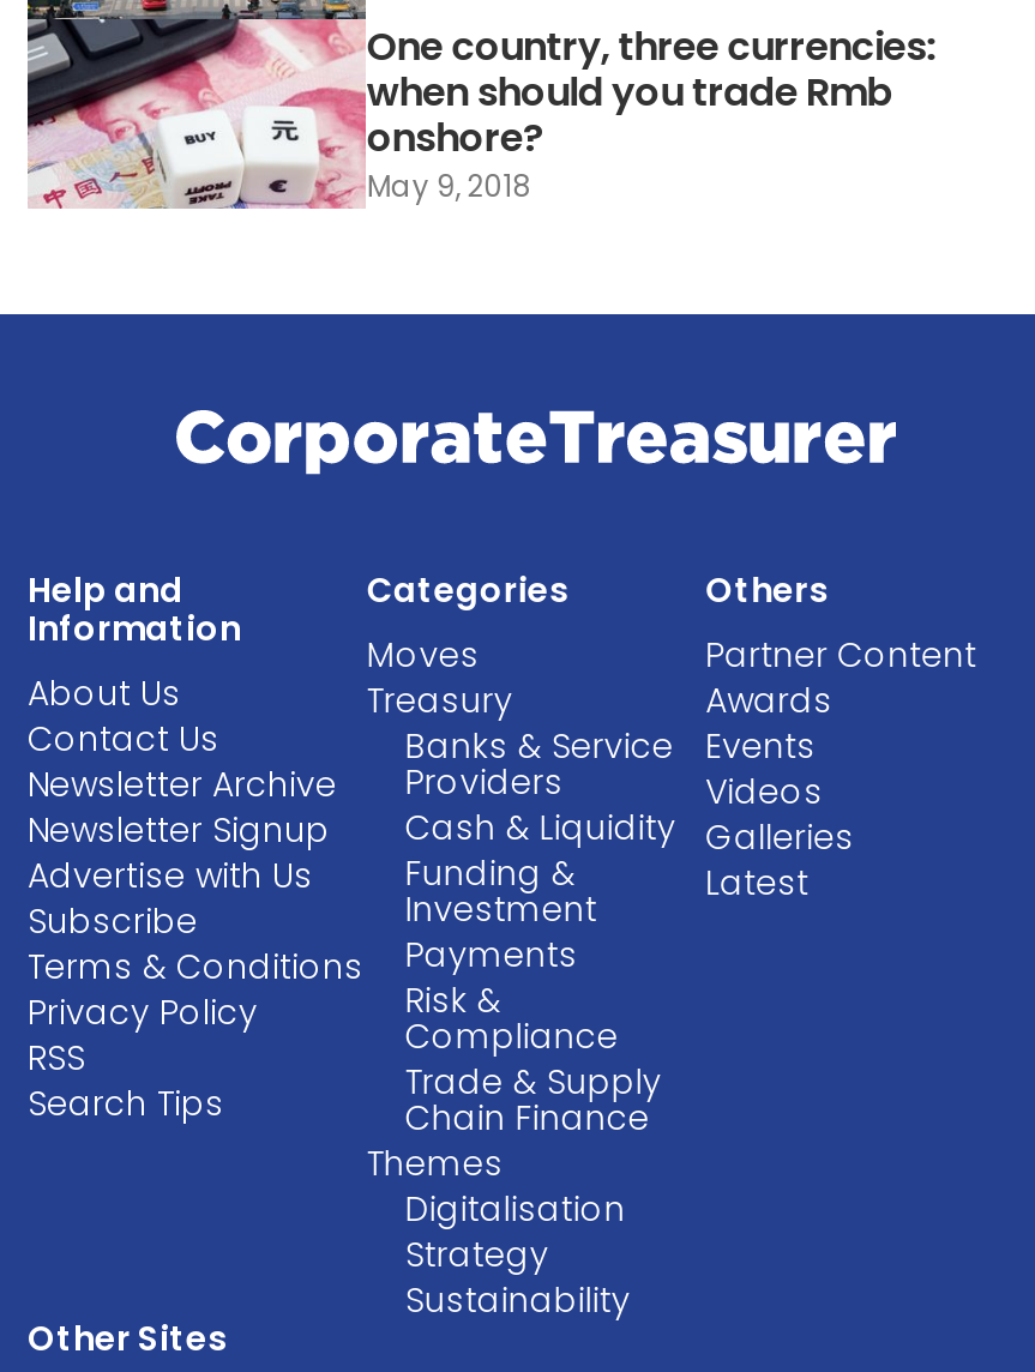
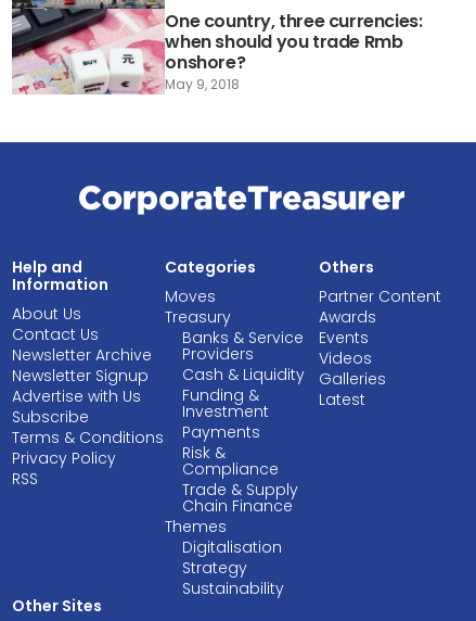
- Search Tips
